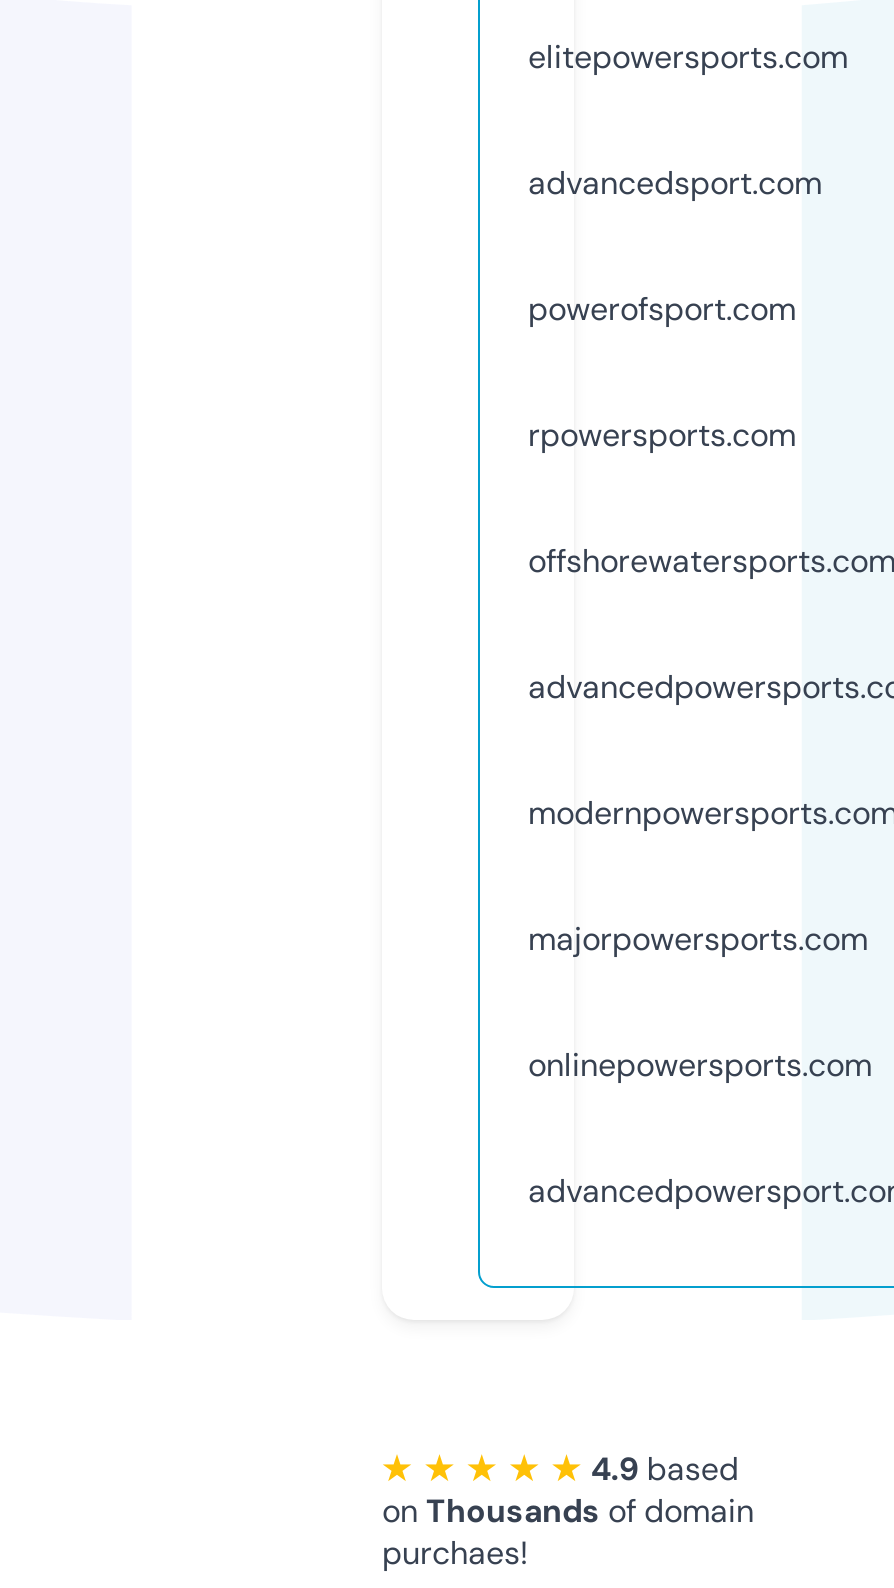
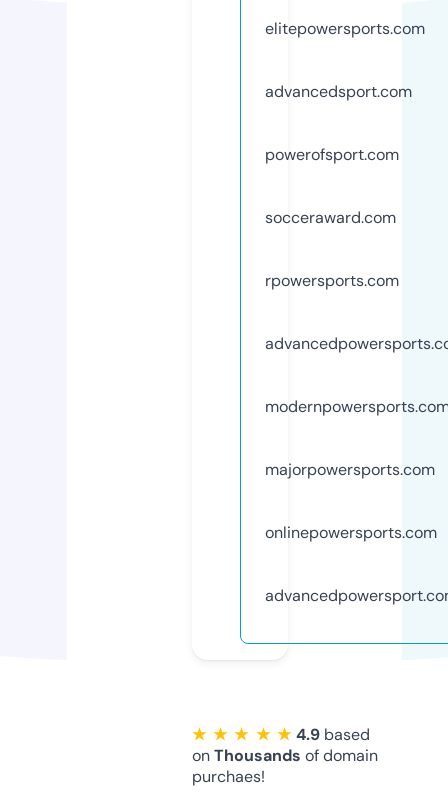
+ socceraward.com

moved down: rpowersports.com

- offshorewatersports.com
